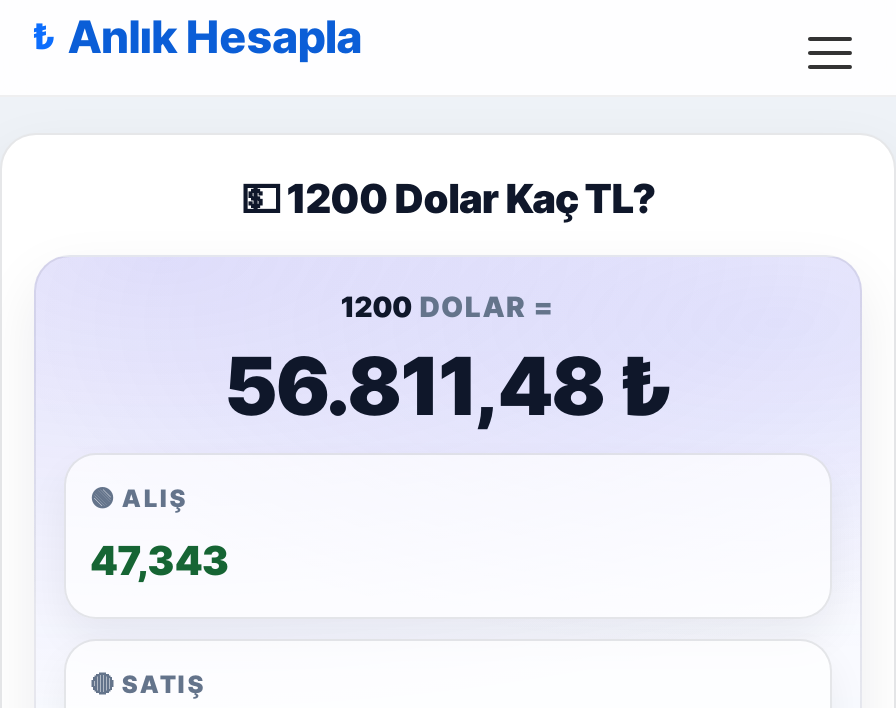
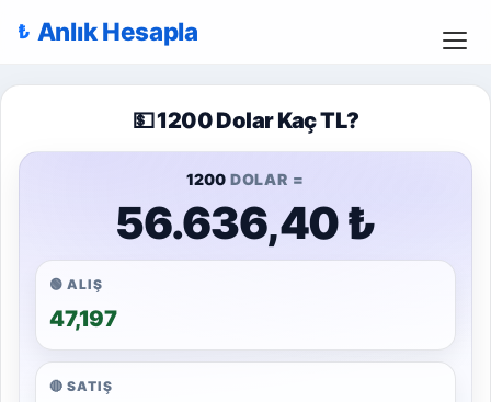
- 56.811,48 ₺
+ 56.636,40 ₺

- 47,343
+ 47,197
